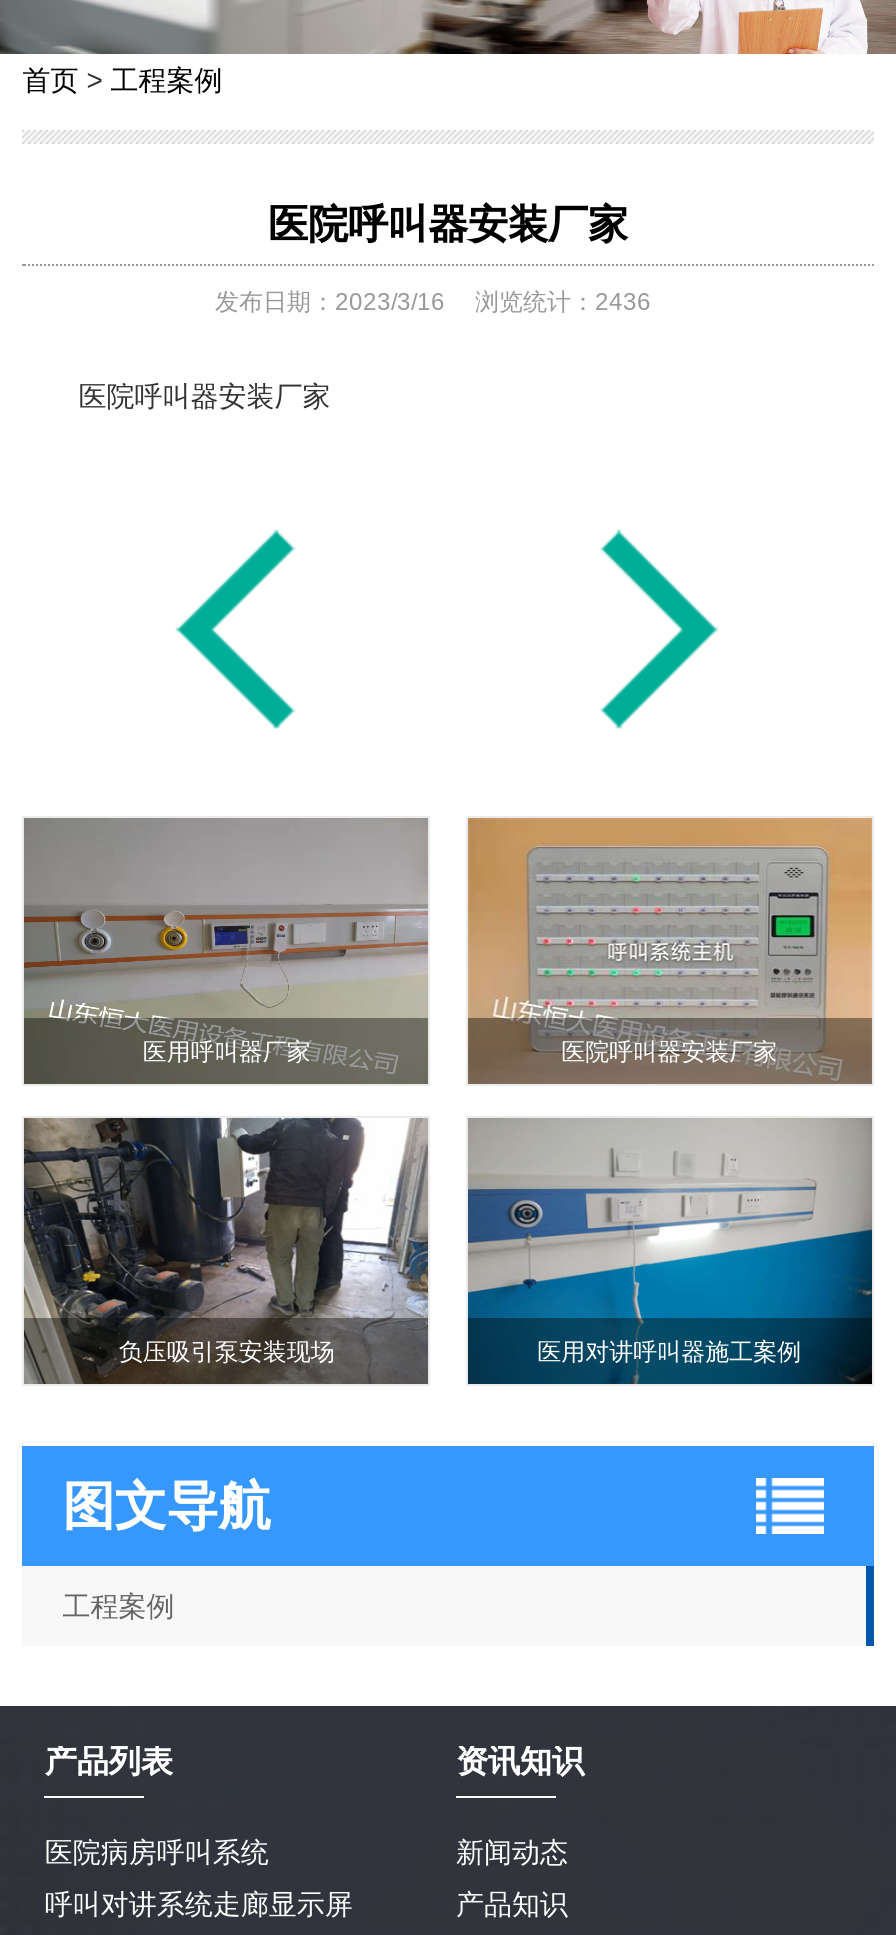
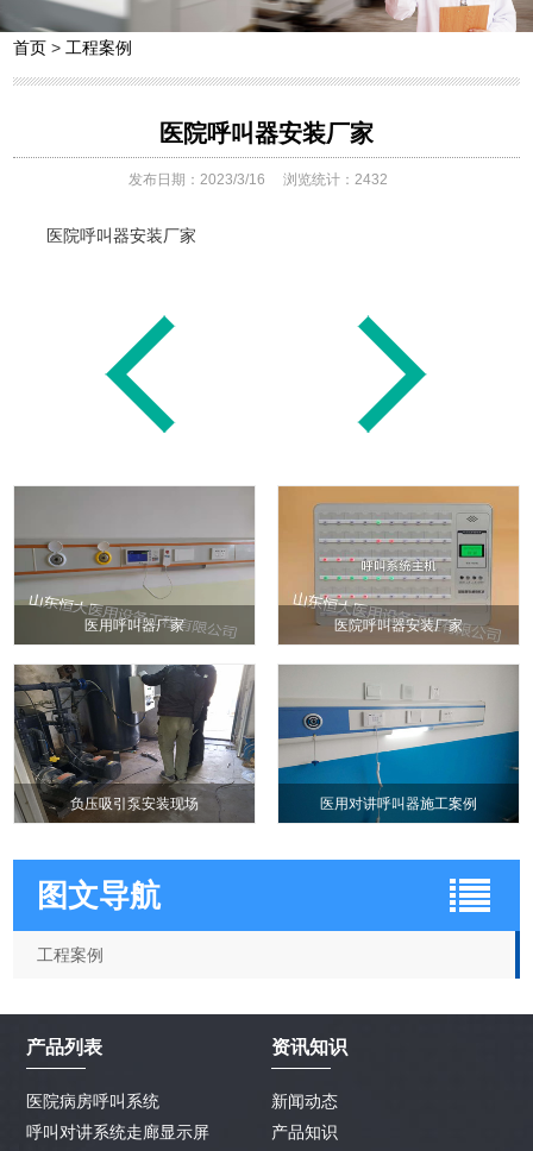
- 发布日期：2023/3/16 浏览统计：2436
+ 发布日期：2023/3/16 浏览统计：2432
